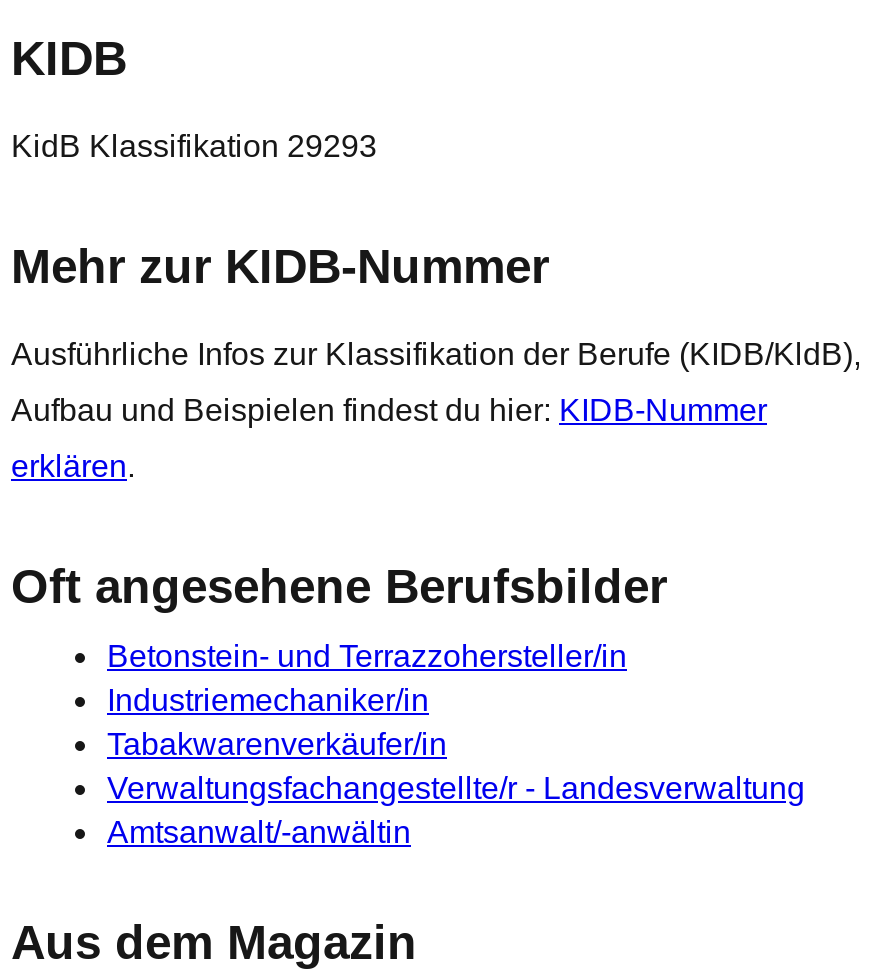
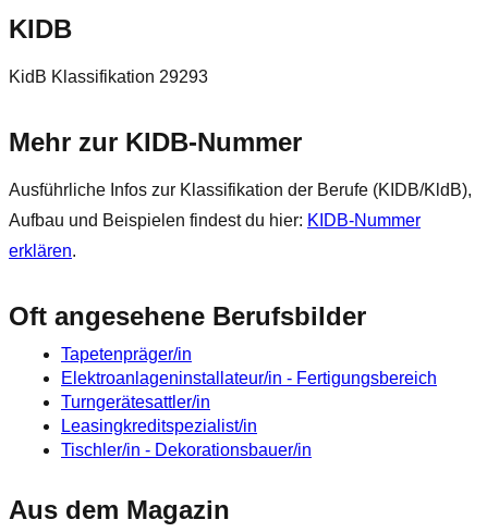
- Betonstein- und Terrazzohersteller/in
- Industriemechaniker/in
- Tabakwarenverkäufer/in
- Verwaltungsfachangestellte/r - Landesverwaltung
- Amtsanwalt/-anwältin
+ Tapetenpräger/in
+ Elektroanlageninstallateur/in - Fertigungsbereich
+ Turngerätesattler/in
+ Leasingkreditspezialist/in
+ Tischler/in - Dekorationsbauer/in
